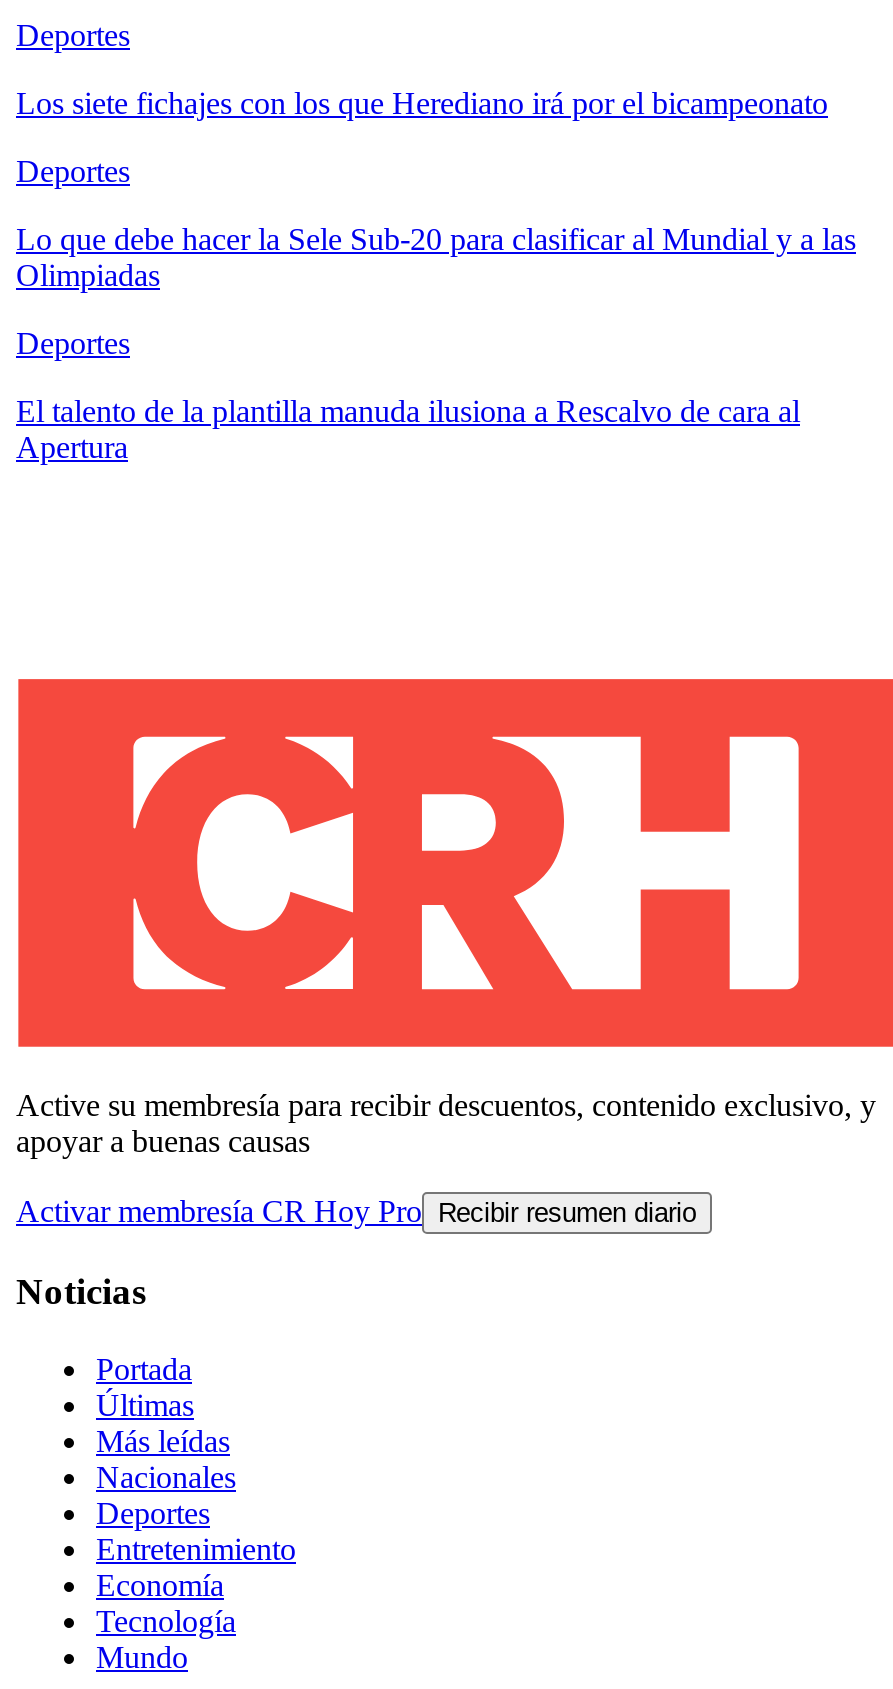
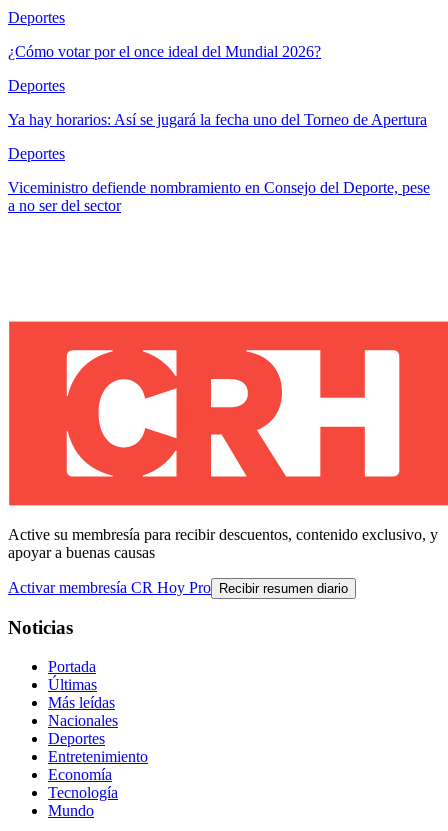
- Los siete fichajes con los que Herediano irá por el bicampeonato
+ ¿Cómo votar por el once ideal del Mundial 2026?

- Lo que debe hacer la Sele Sub-20 para clasificar al Mundial y a las
- Olimpiadas
+ Ya hay horarios: Así se jugará la fecha uno del Torneo de Apertura

- El talento de la plantilla manuda ilusiona a Rescalvo de cara al
- Apertura
+ Viceministro defiende nombramiento en Consejo del Deporte, pese
+ a no ser del sector
